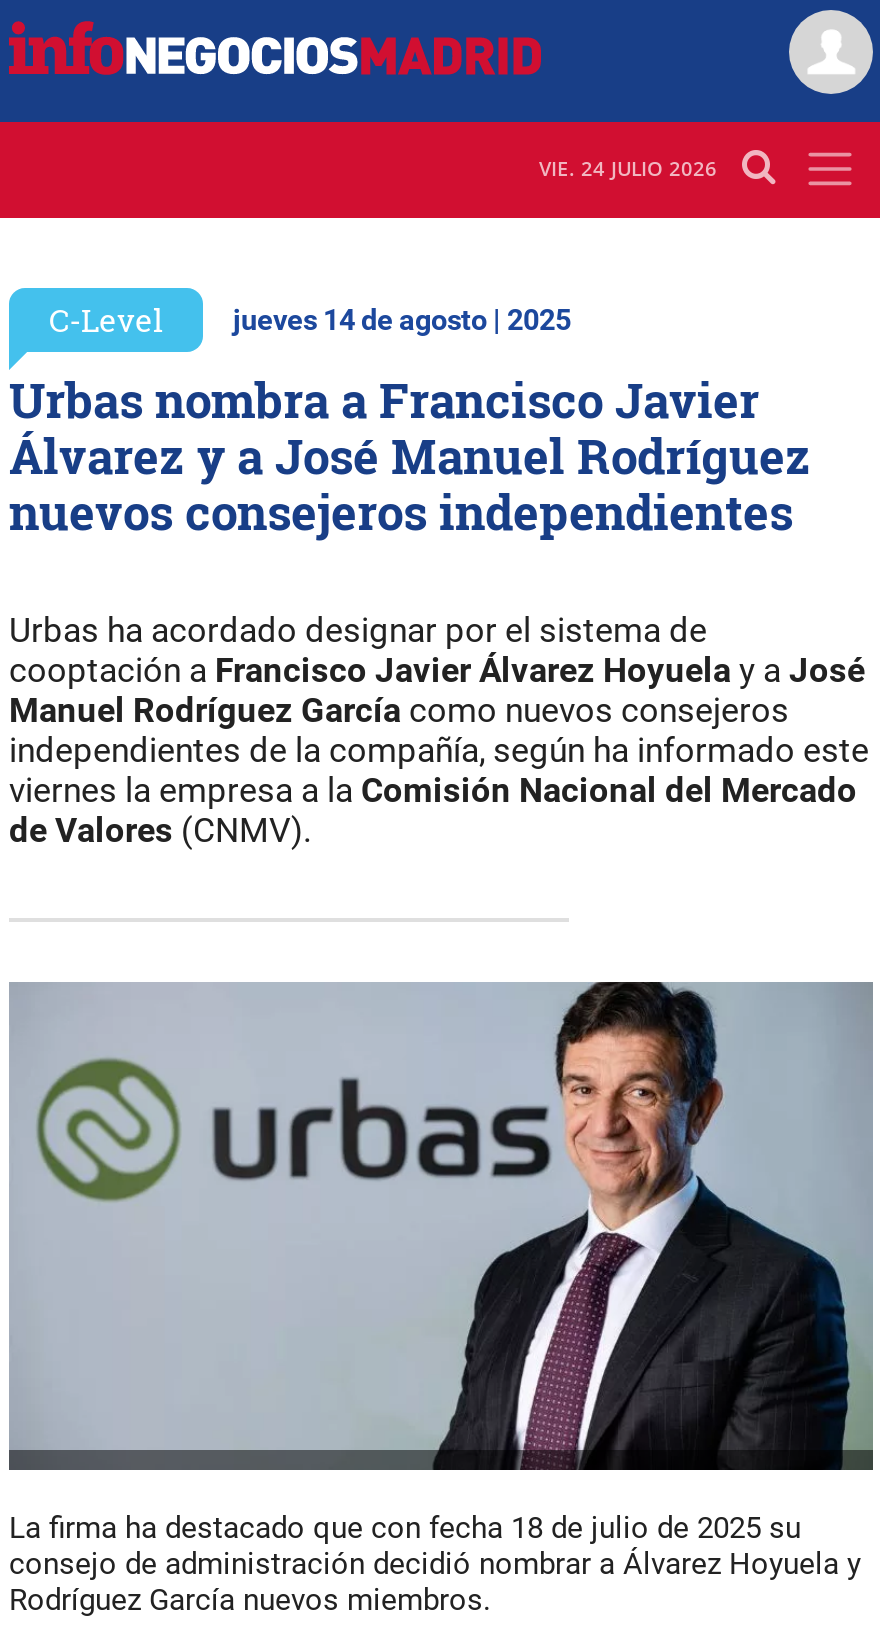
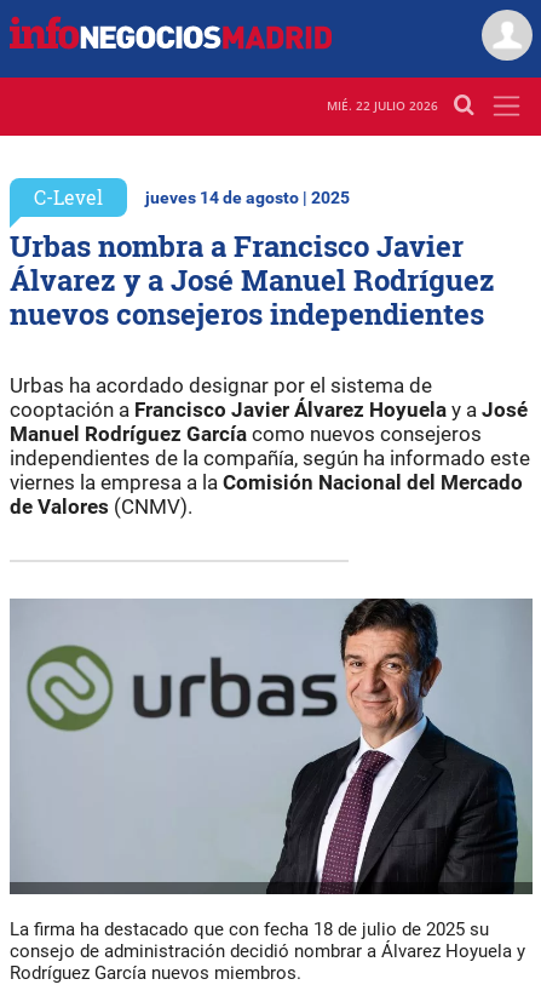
- VIE. 24 JULIO 2026
+ MIÉ. 22 JULIO 2026
